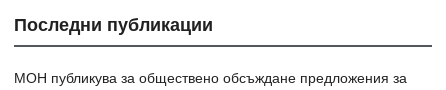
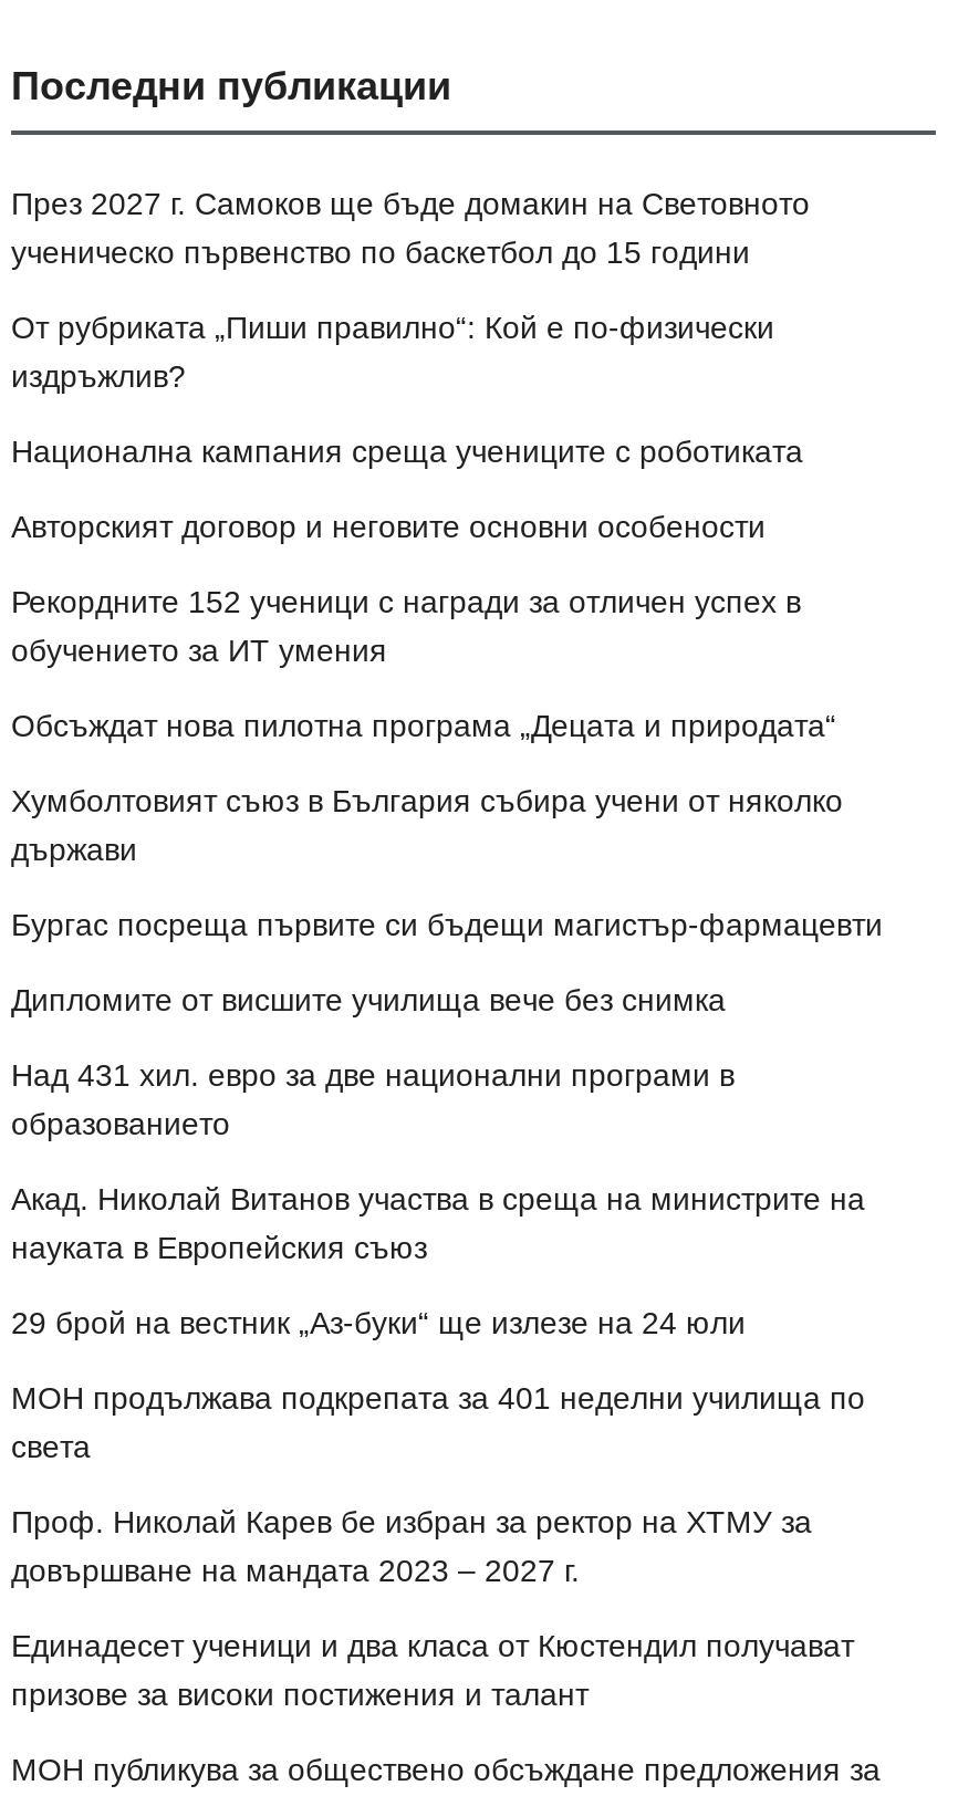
+ През 2027 г. Самоков ще бъде домакин на Световното
+ ученическо първенство по баскетбол до 15 години
+ От рубриката „Пиши правилно“: Кой е по-физически
+ издръжлив?
+ Национална кампания среща учениците с роботиката
+ Авторският договор и неговите основни особености
+ Рекордните 152 ученици с награди за отличен успех в
+ обучението за ИТ умения
+ Обсъждат нова пилотна програма „Децата и природата“
+ Хумболтовият съюз в България събира учени от няколко
+ държави
+ Бургас посреща първите си бъдещи магистър-фармацевти
+ Дипломите от висшите училища вече без снимка
+ Над 431 хил. евро за две национални програми в
+ образованието
+ Акад. Николай Витанов участва в среща на министрите на
+ науката в Европейския съюз
+ 29 брой на вестник „Аз-буки“ ще излезе на 24 юли
+ МОН продължава подкрепата за 401 неделни училища по
+ света
+ Проф. Николай Карев бе избран за ректор на ХТМУ за
+ довършване на мандата 2023 – 2027 г.
+ Единадесет ученици и два класа от Кюстендил получават
+ призове за високи постижения и талант
